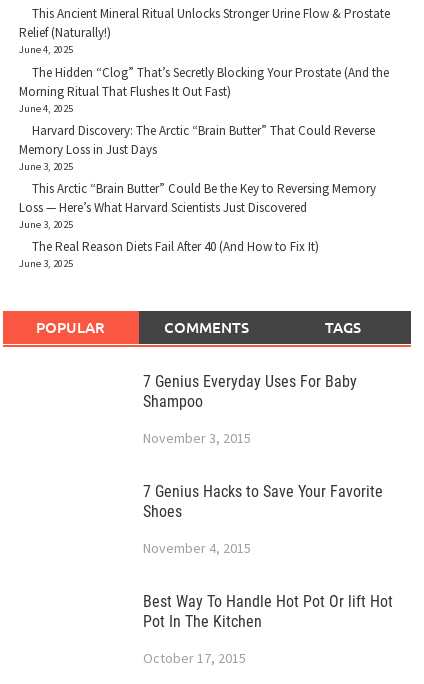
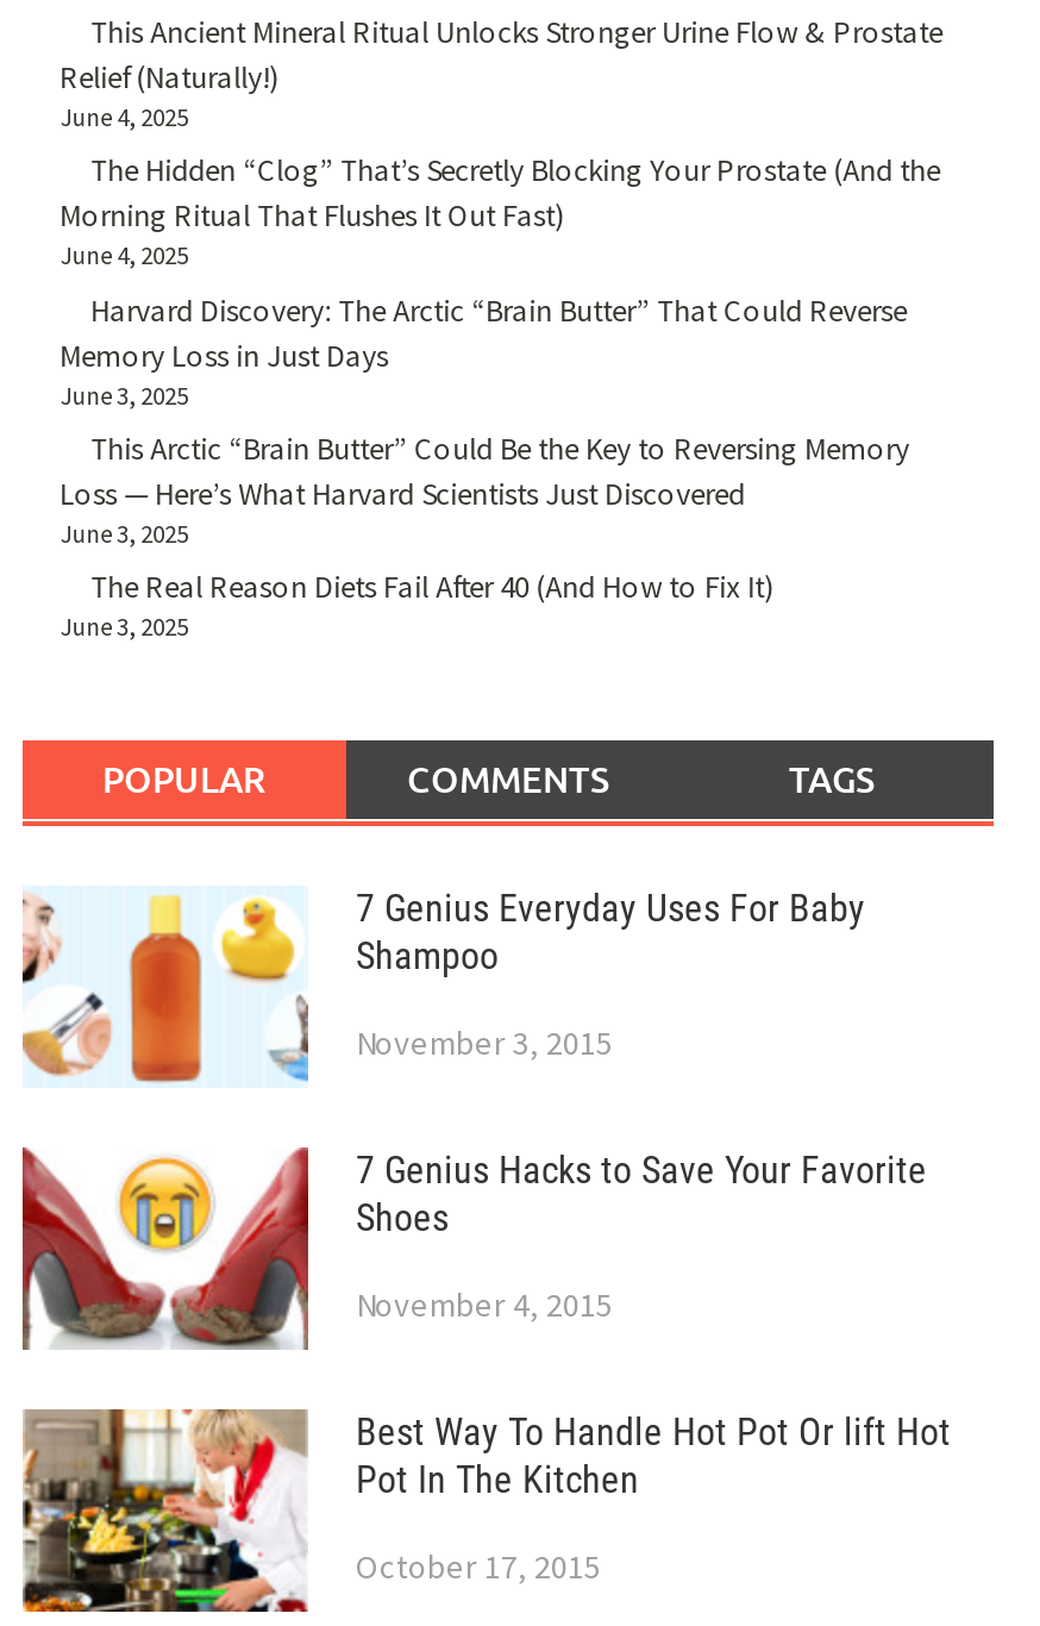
+ [image]

+ [image]

+ [image]
